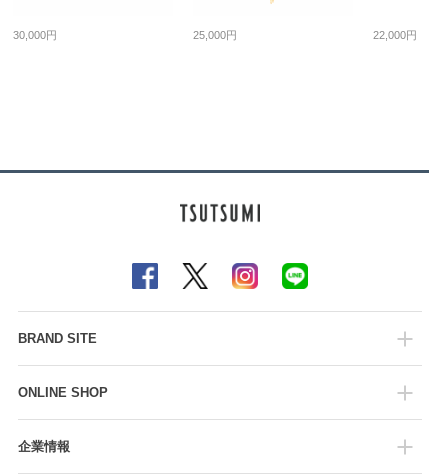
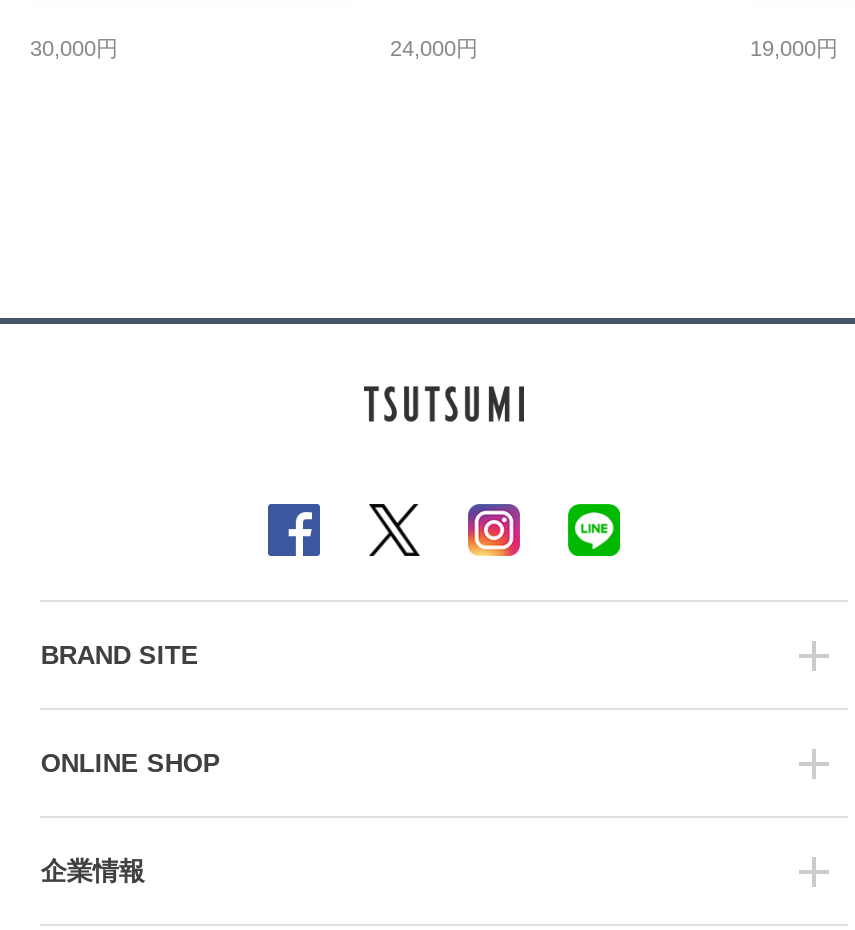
- 25,000円
+ 24,000円

- 22,000円
+ 19,000円
